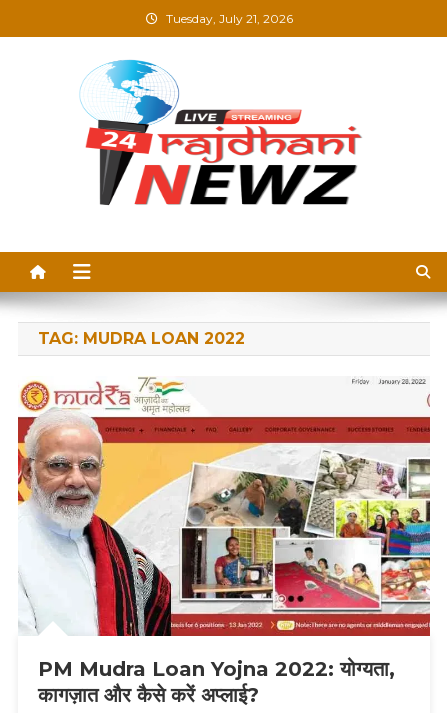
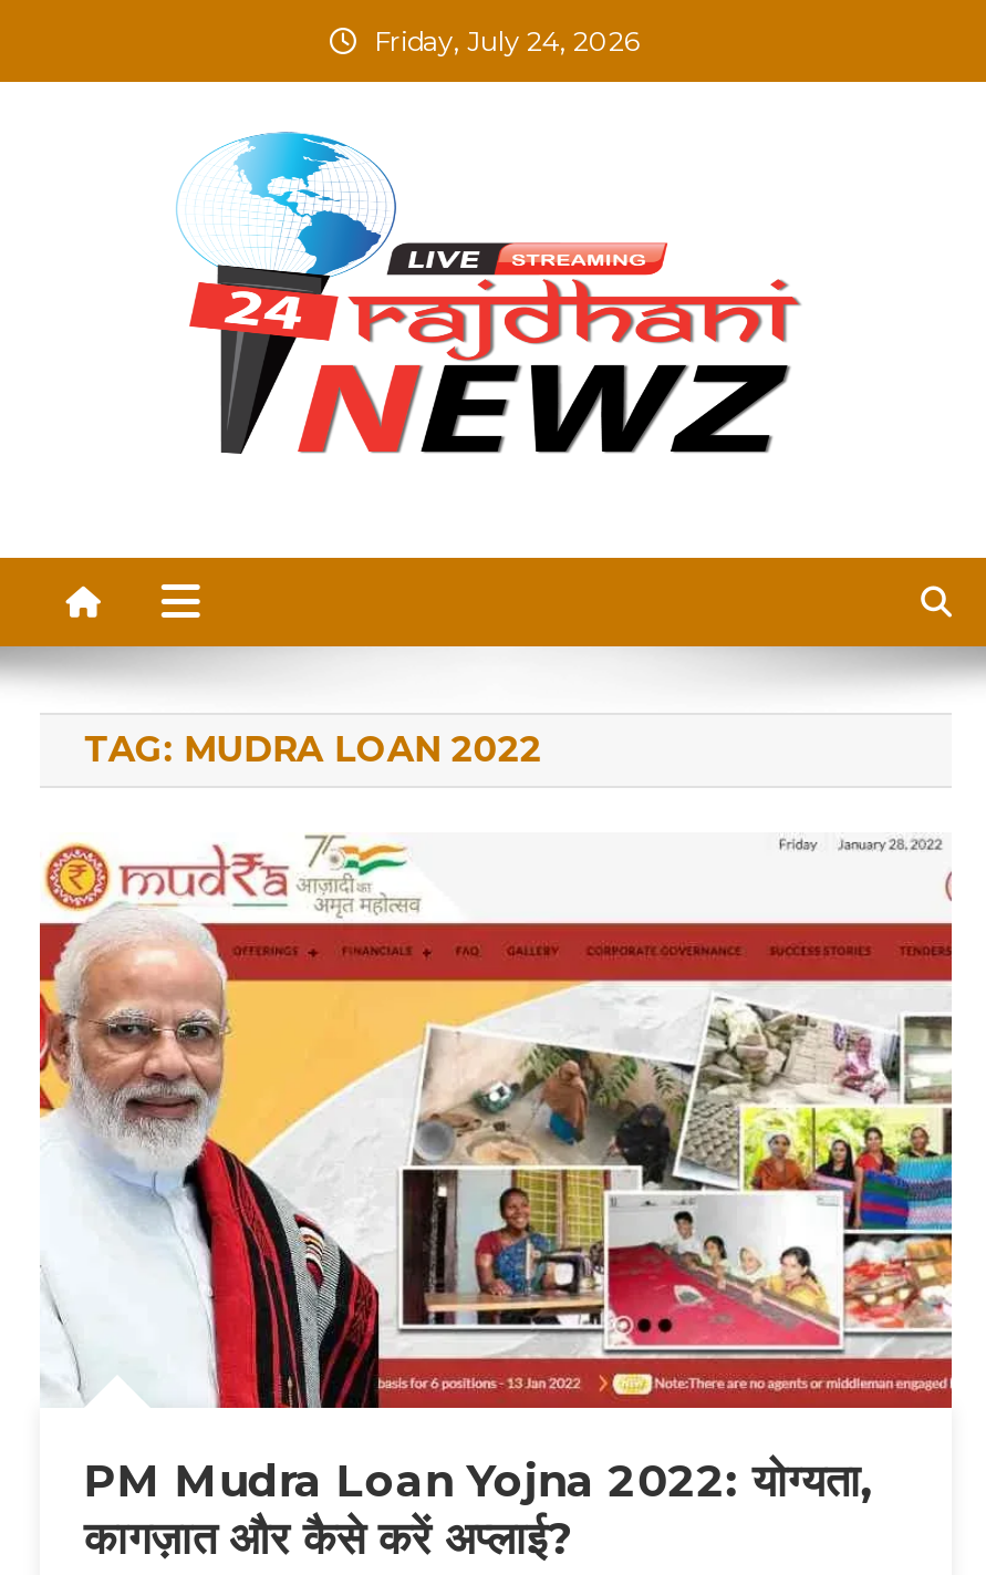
- Tuesday, July 21, 2026
+ Friday, July 24, 2026
